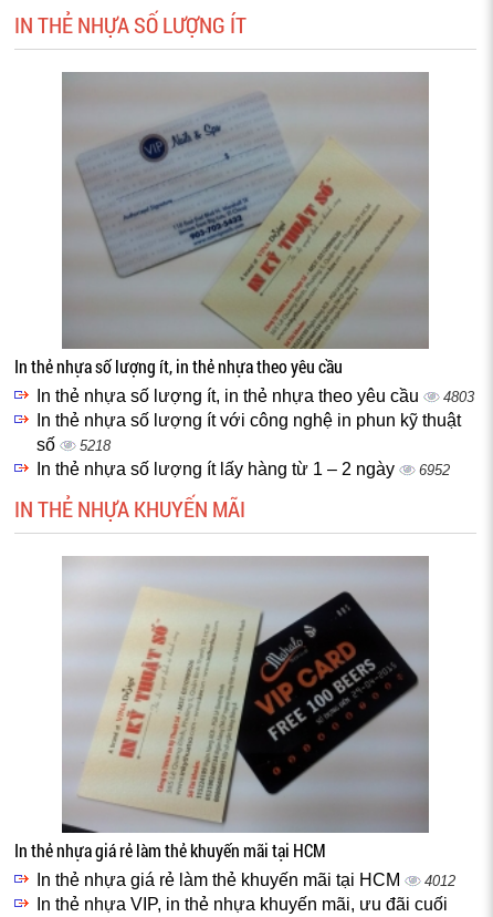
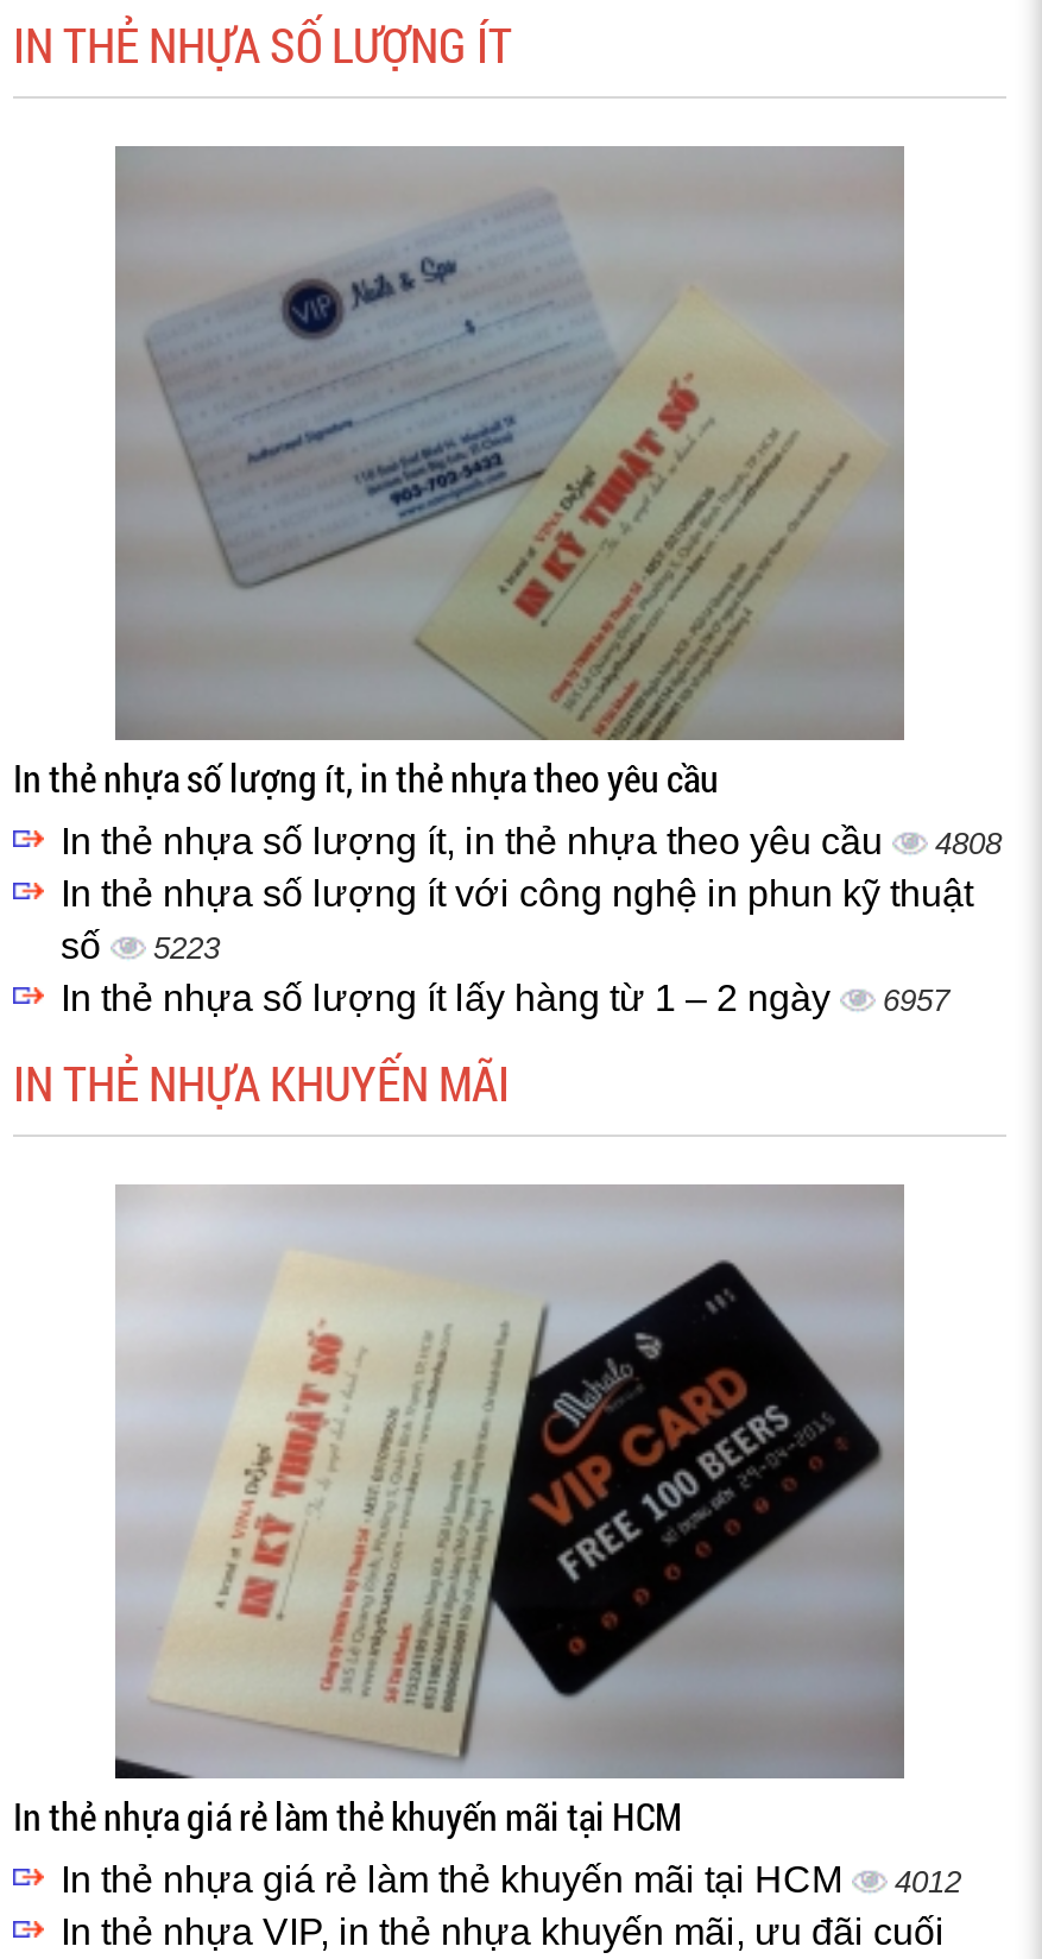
- In thẻ nhựa số lượng ít, in thẻ nhựa theo yêu cầu 4803
+ In thẻ nhựa số lượng ít, in thẻ nhựa theo yêu cầu 4808

- số 5218
+ số 5223

- In thẻ nhựa số lượng ít lấy hàng từ 1 – 2 ngày 6952
+ In thẻ nhựa số lượng ít lấy hàng từ 1 – 2 ngày 6957
